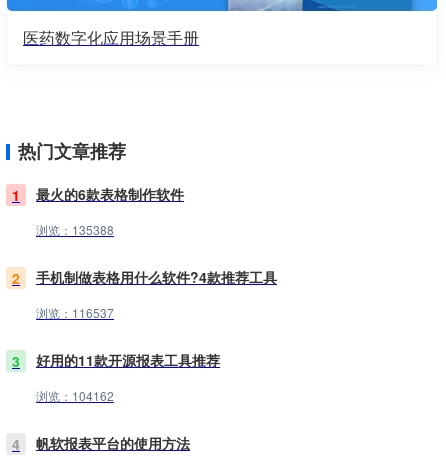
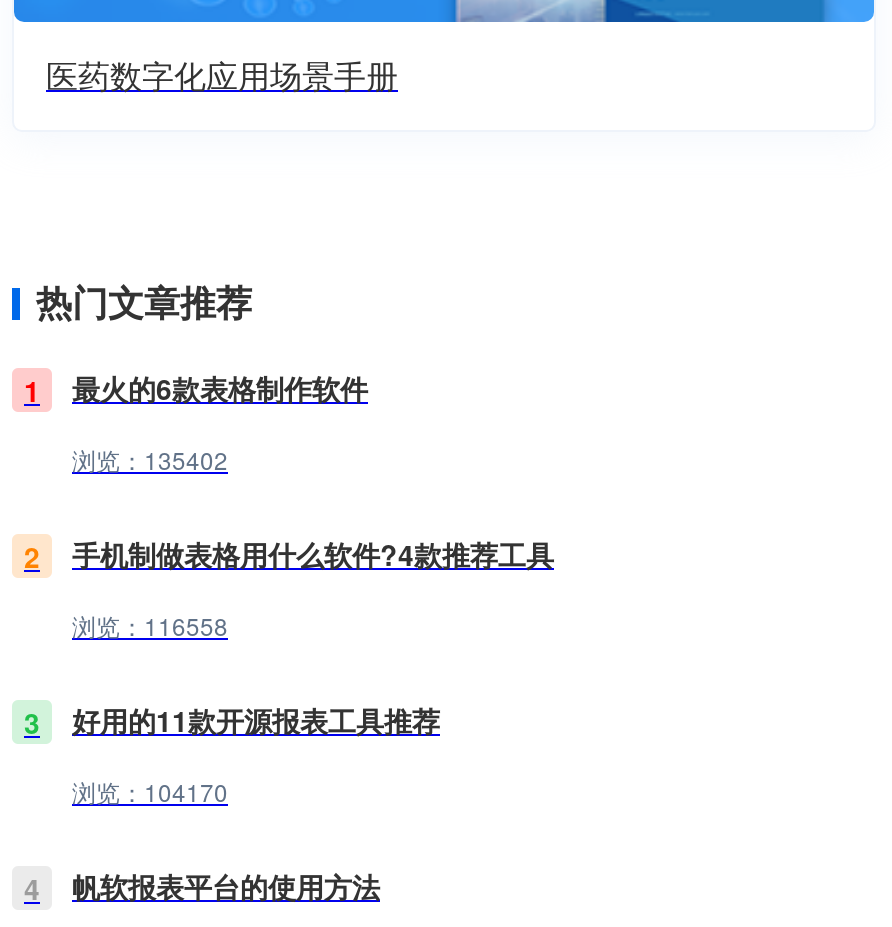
- 浏览：135388
+ 浏览：135402

- 浏览：116537
+ 浏览：116558

- 浏览：104162
+ 浏览：104170
